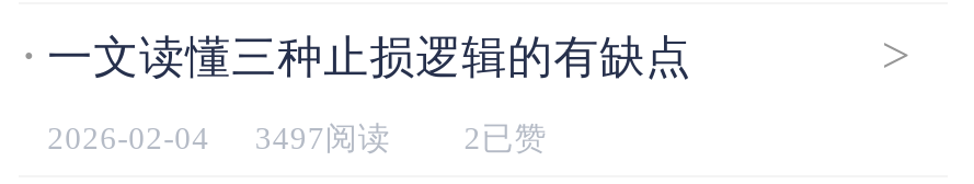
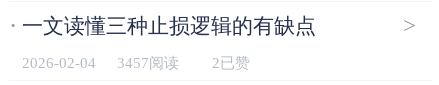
- 2026-02-04 3497阅读
+ 2026-02-04 3457阅读
